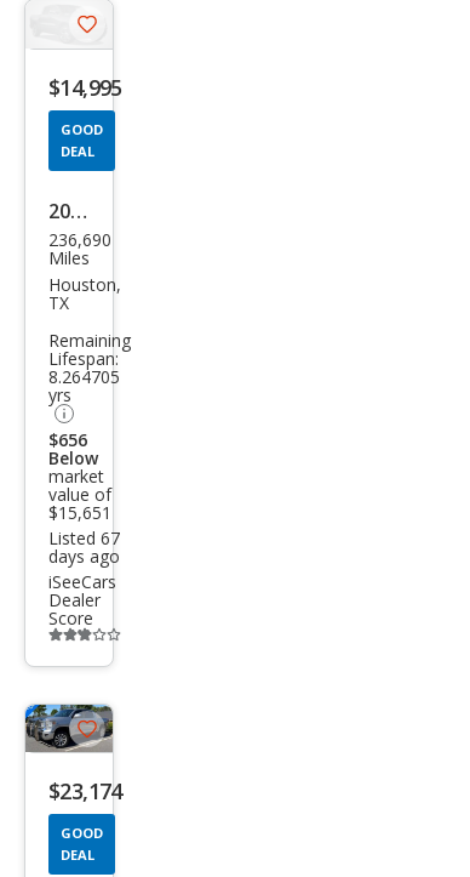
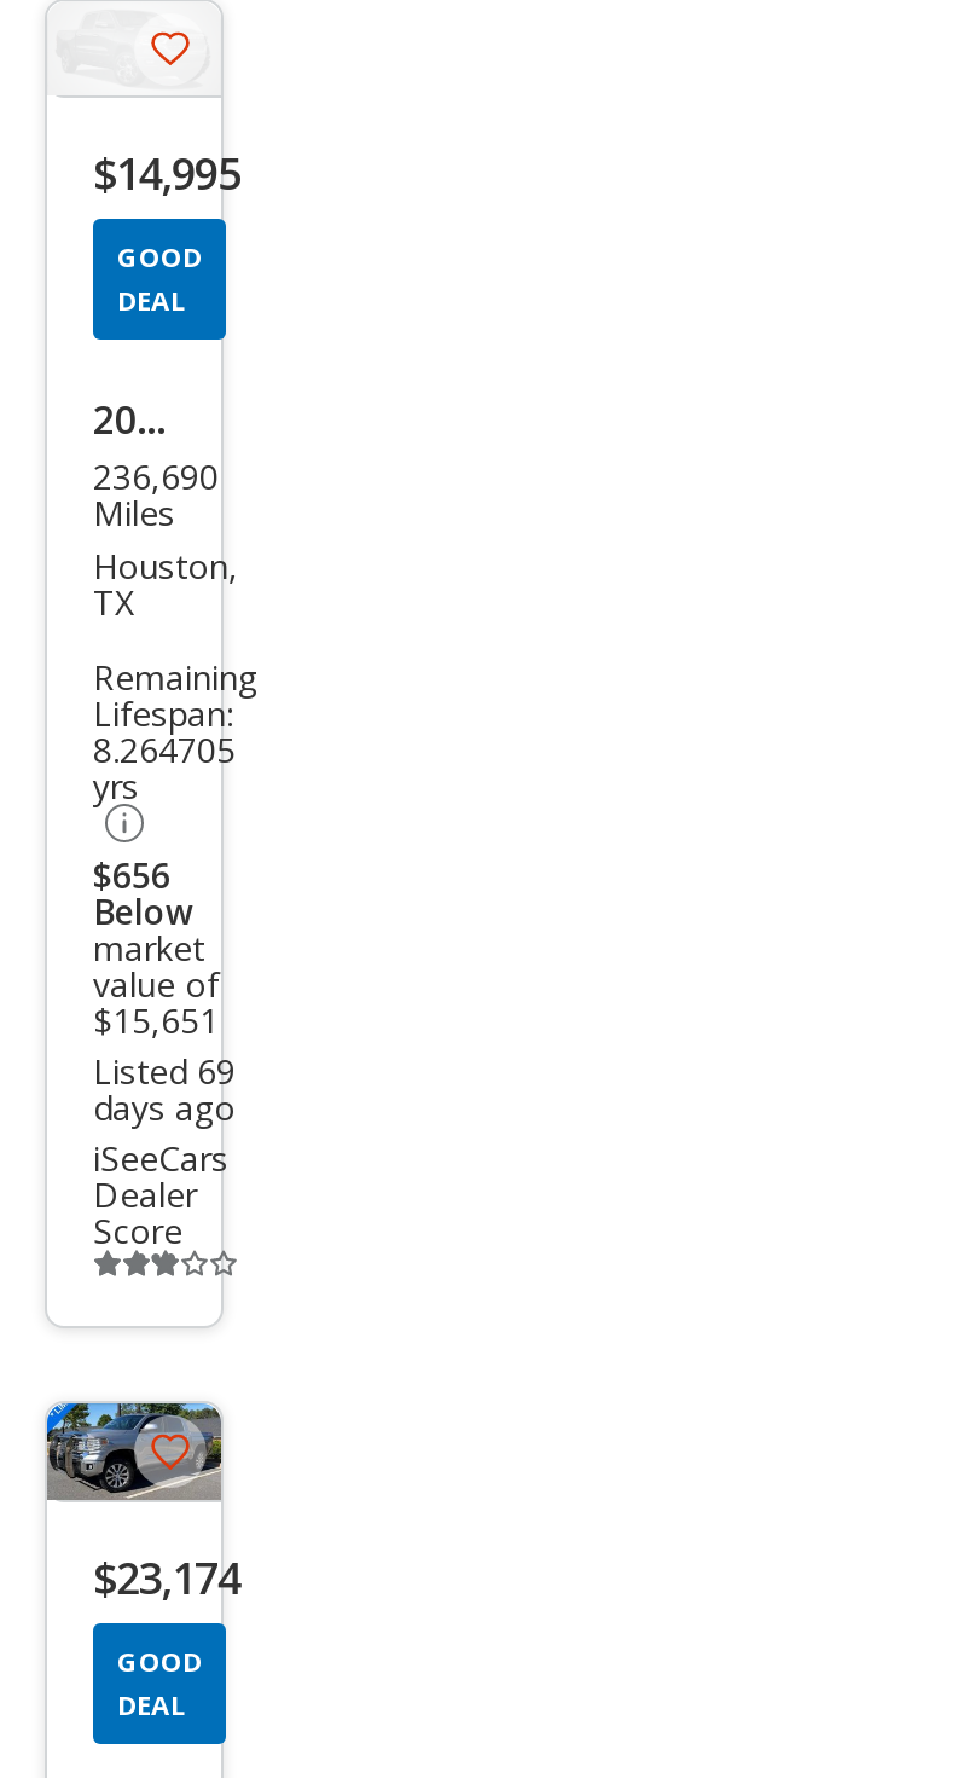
- Listed 67
+ Listed 69
